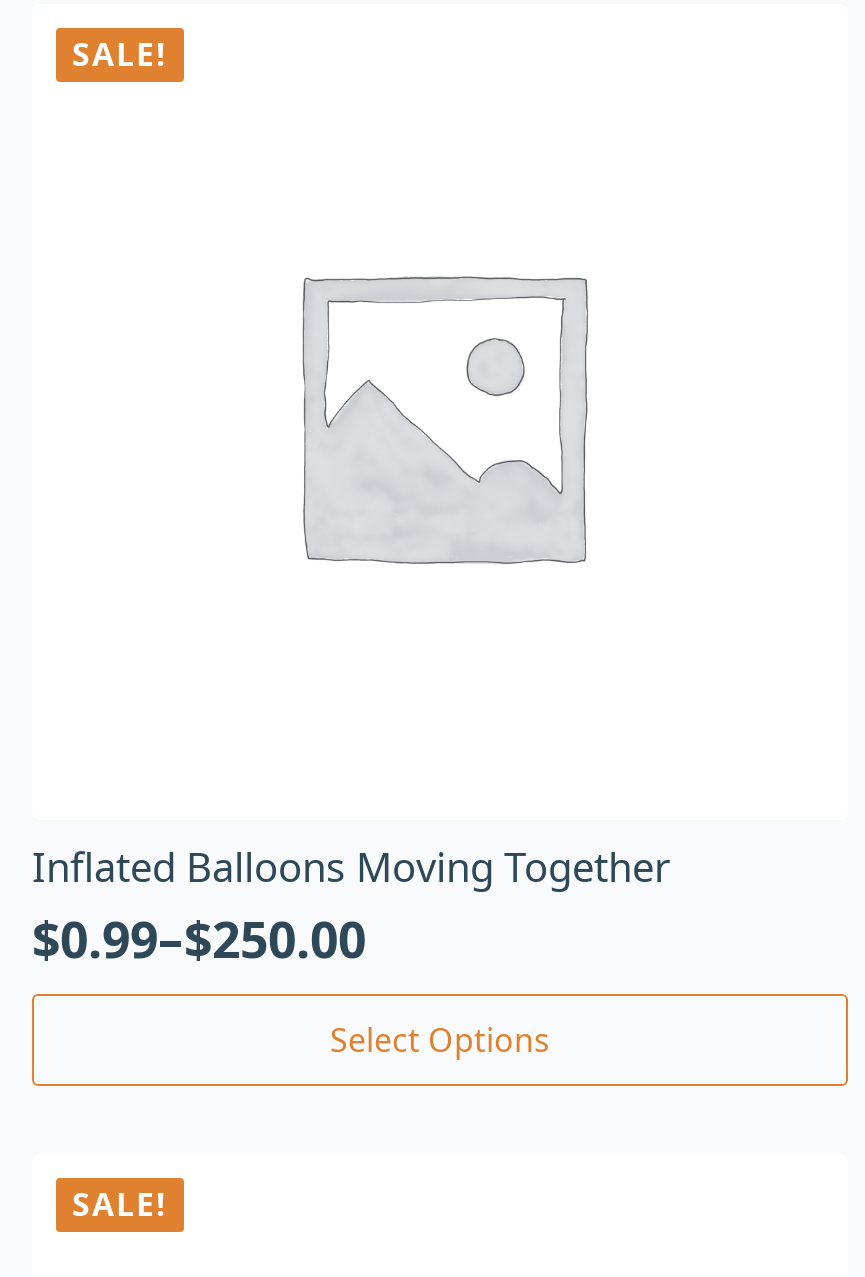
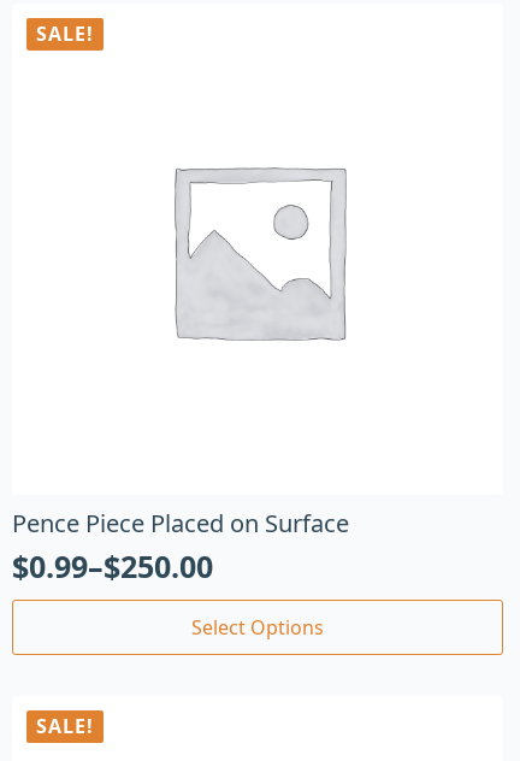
- Inflated Balloons Moving Together
+ Pence Piece Placed on Surface
